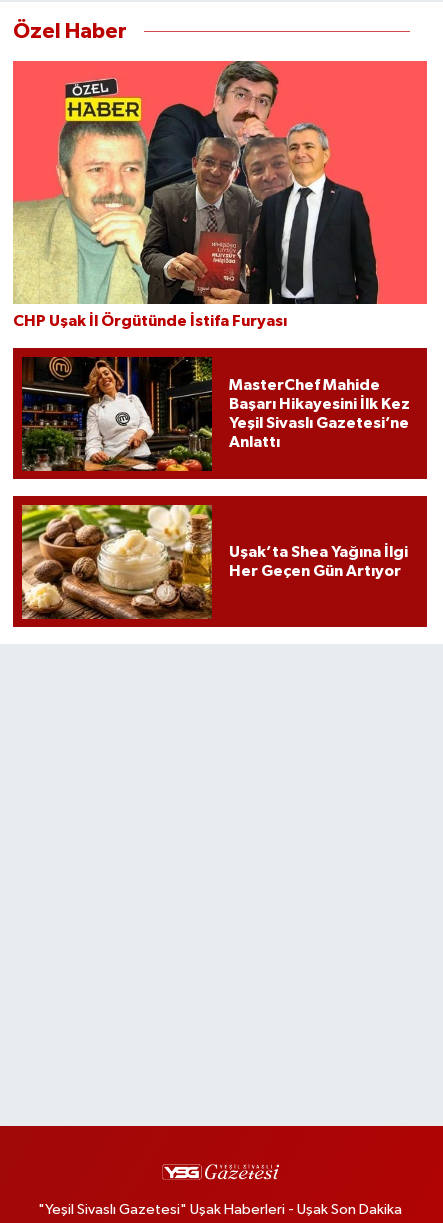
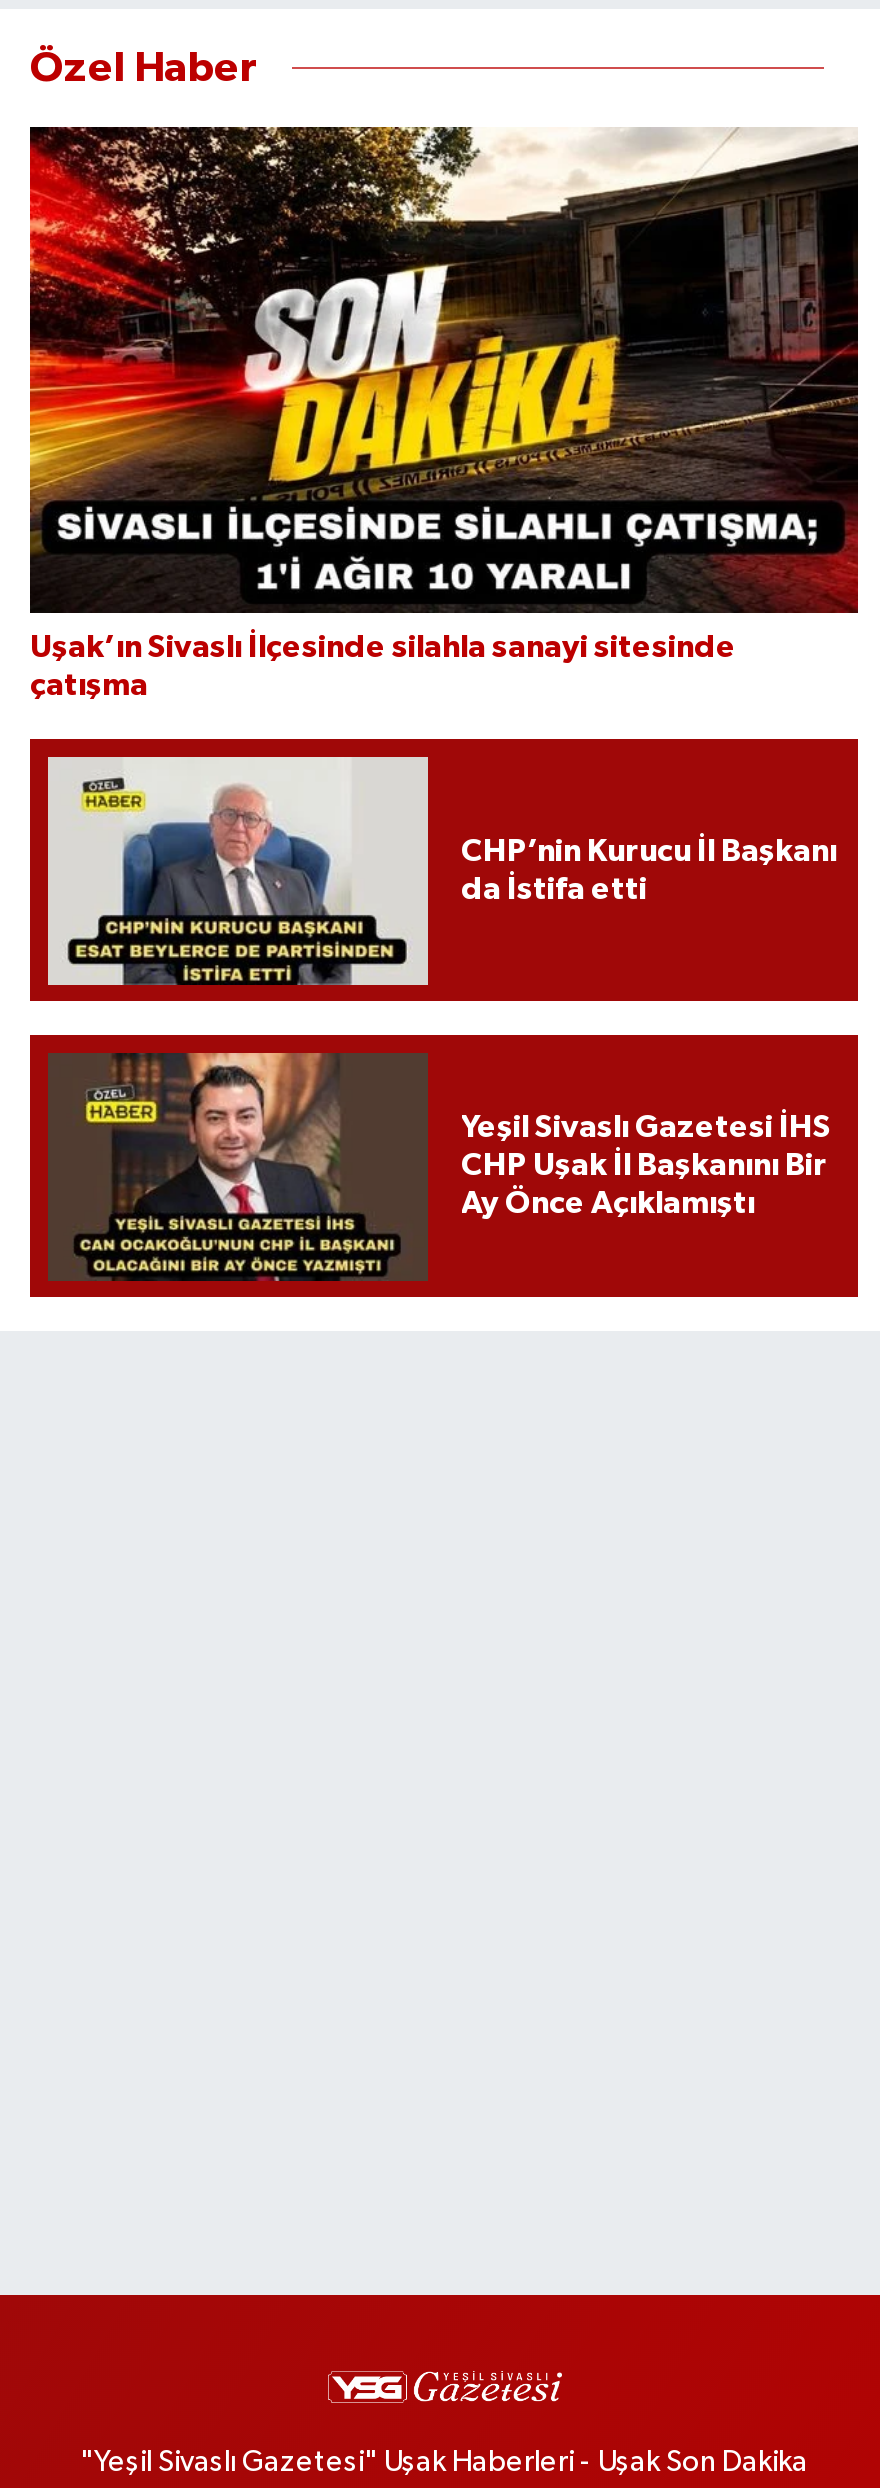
- [image]
- CHP Uşak İl Örgütünde İstifa Furyası
+ [image]
+ Uşak’ın Sivaslı İlçesinde silahla sanayi sitesinde
+ çatışma

- [image]
- MasterChef Mahide
- Başarı Hikayesini İlk Kez
- Yeşil Sivaslı Gazetesi’ne
- Anlattı
+ [image]
+ CHP’nin Kurucu İl Başkanı
+ da İstifa etti

- [image]
- Uşak’ta Shea Yağına İlgi
- Her Geçen Gün Artıyor
+ [image]
+ Yeşil Sivaslı Gazetesi İHS
+ CHP Uşak İl Başkanını Bir
+ Ay Önce Açıklamıştı
